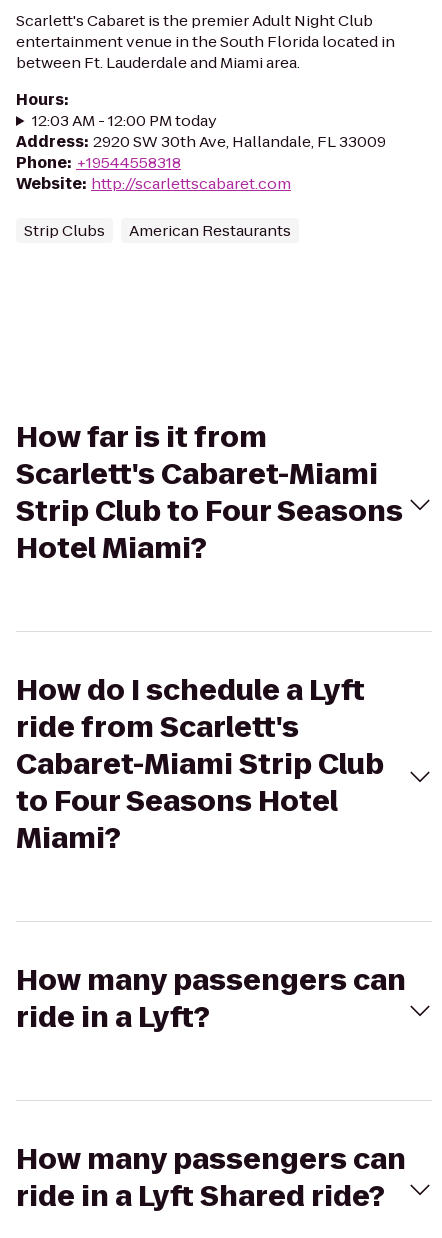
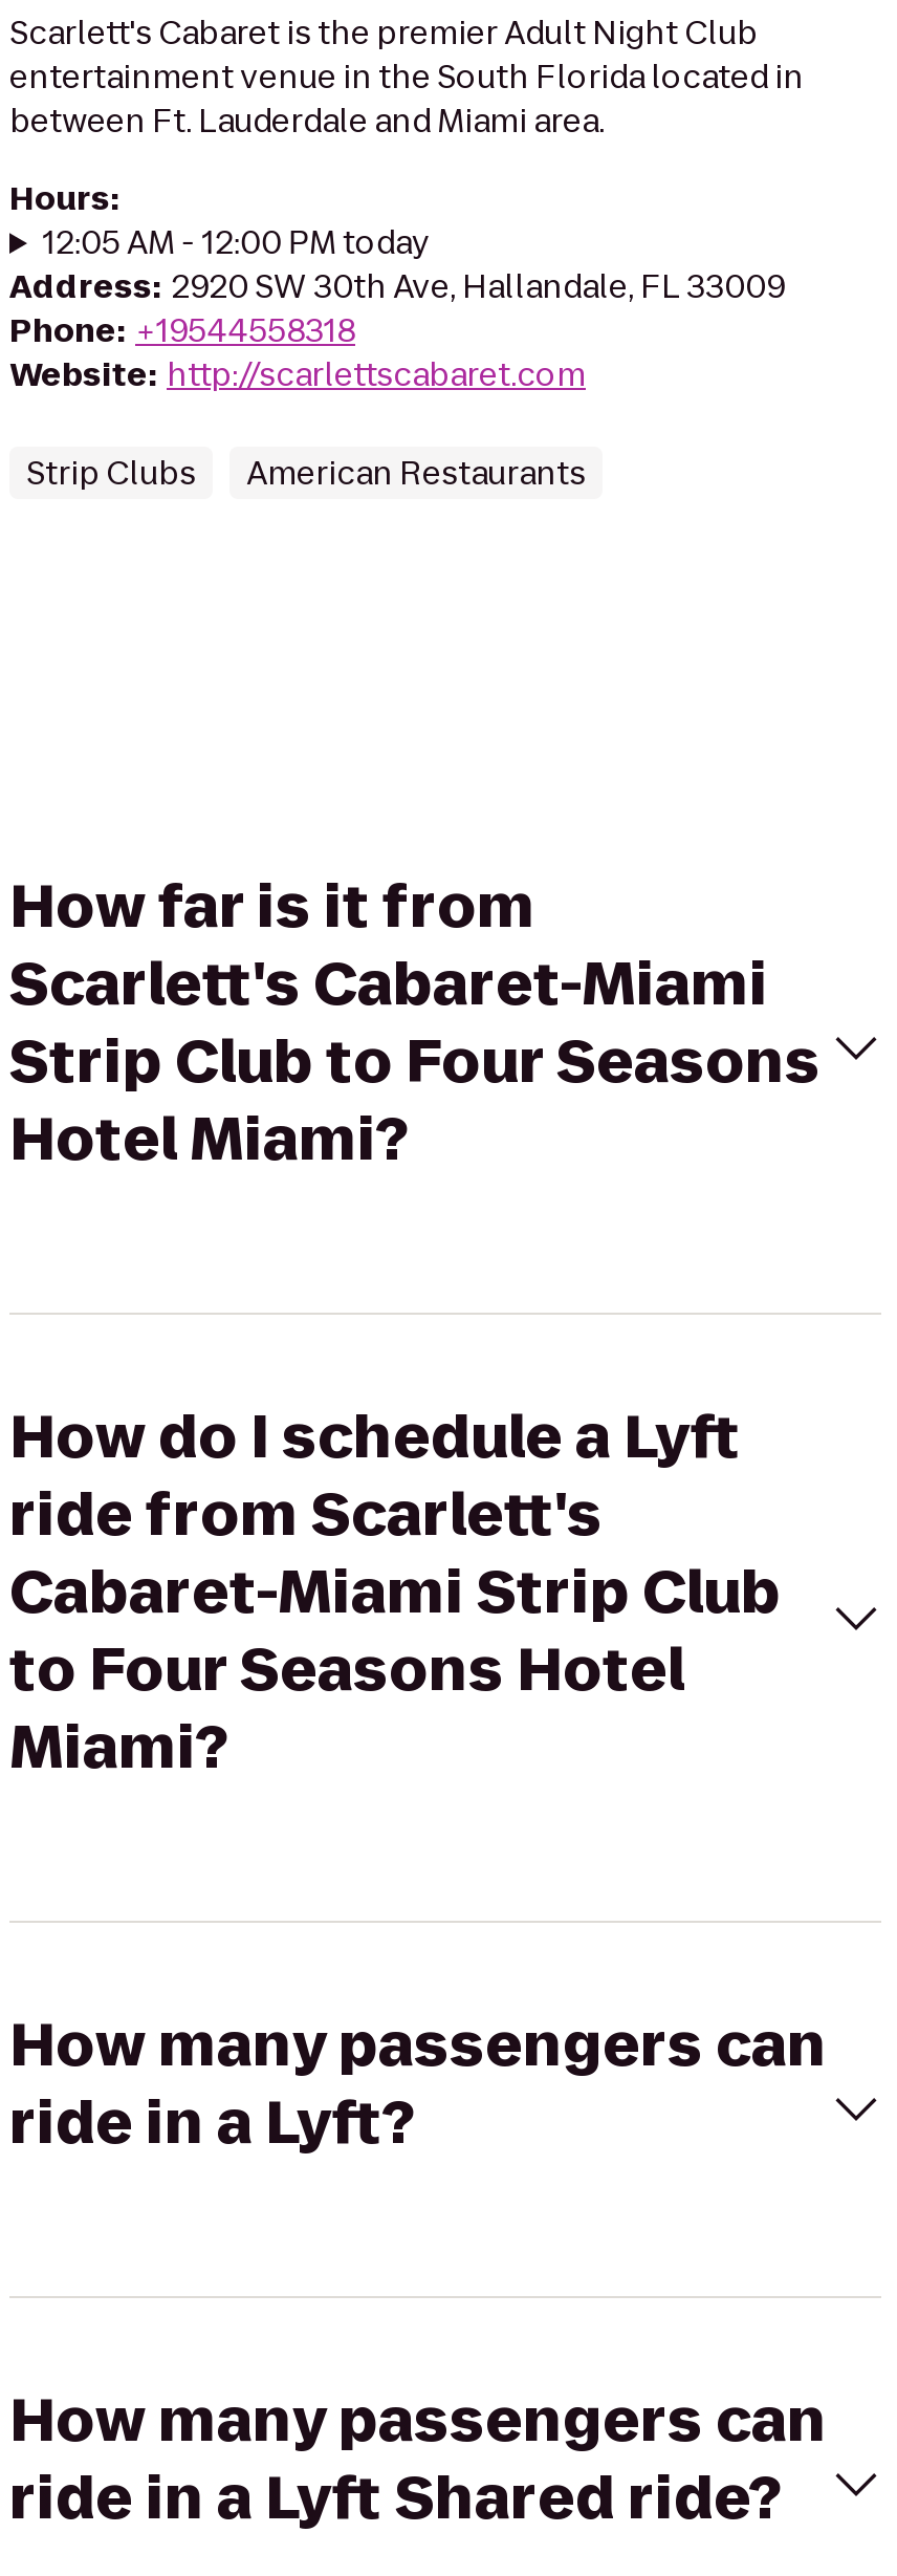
- 12:03 AM - 12:00 PM today
+ 12:05 AM - 12:00 PM today
